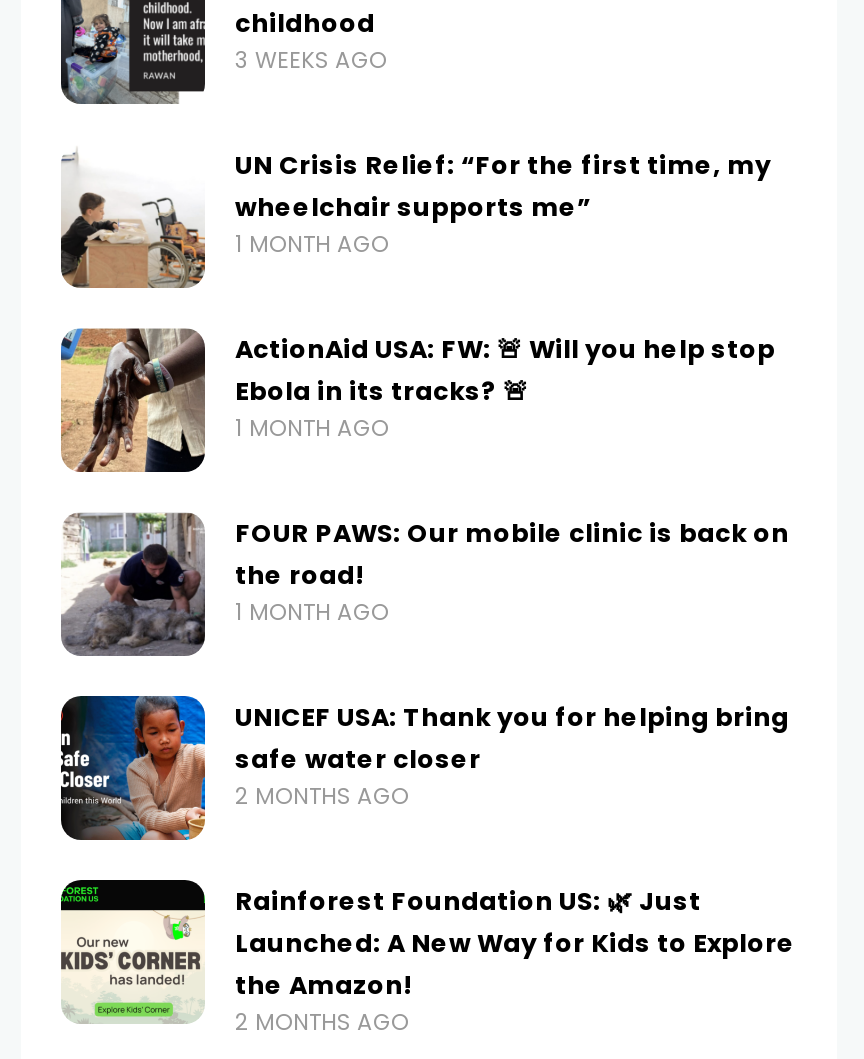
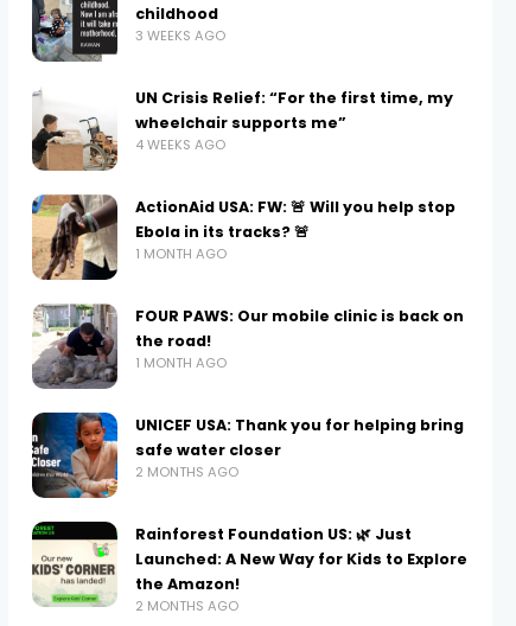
- 1 MONTH AGO
+ 4 WEEKS AGO
